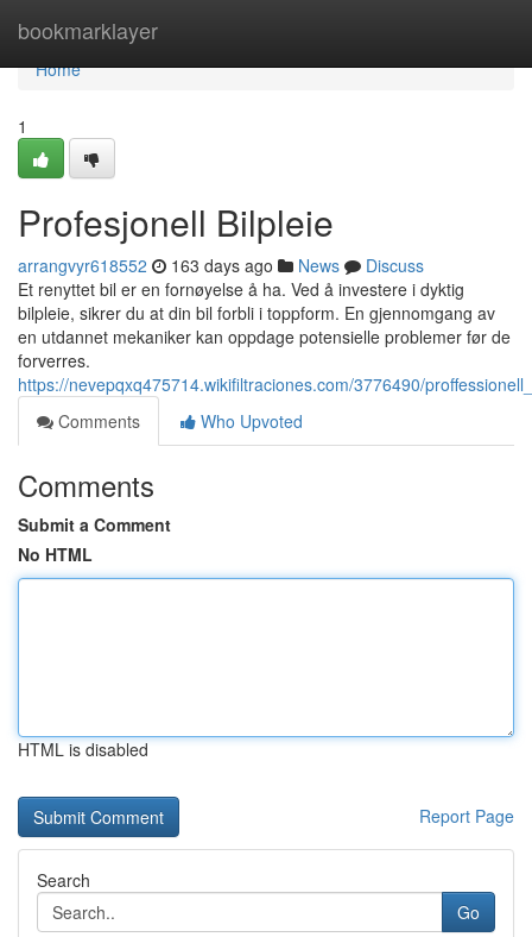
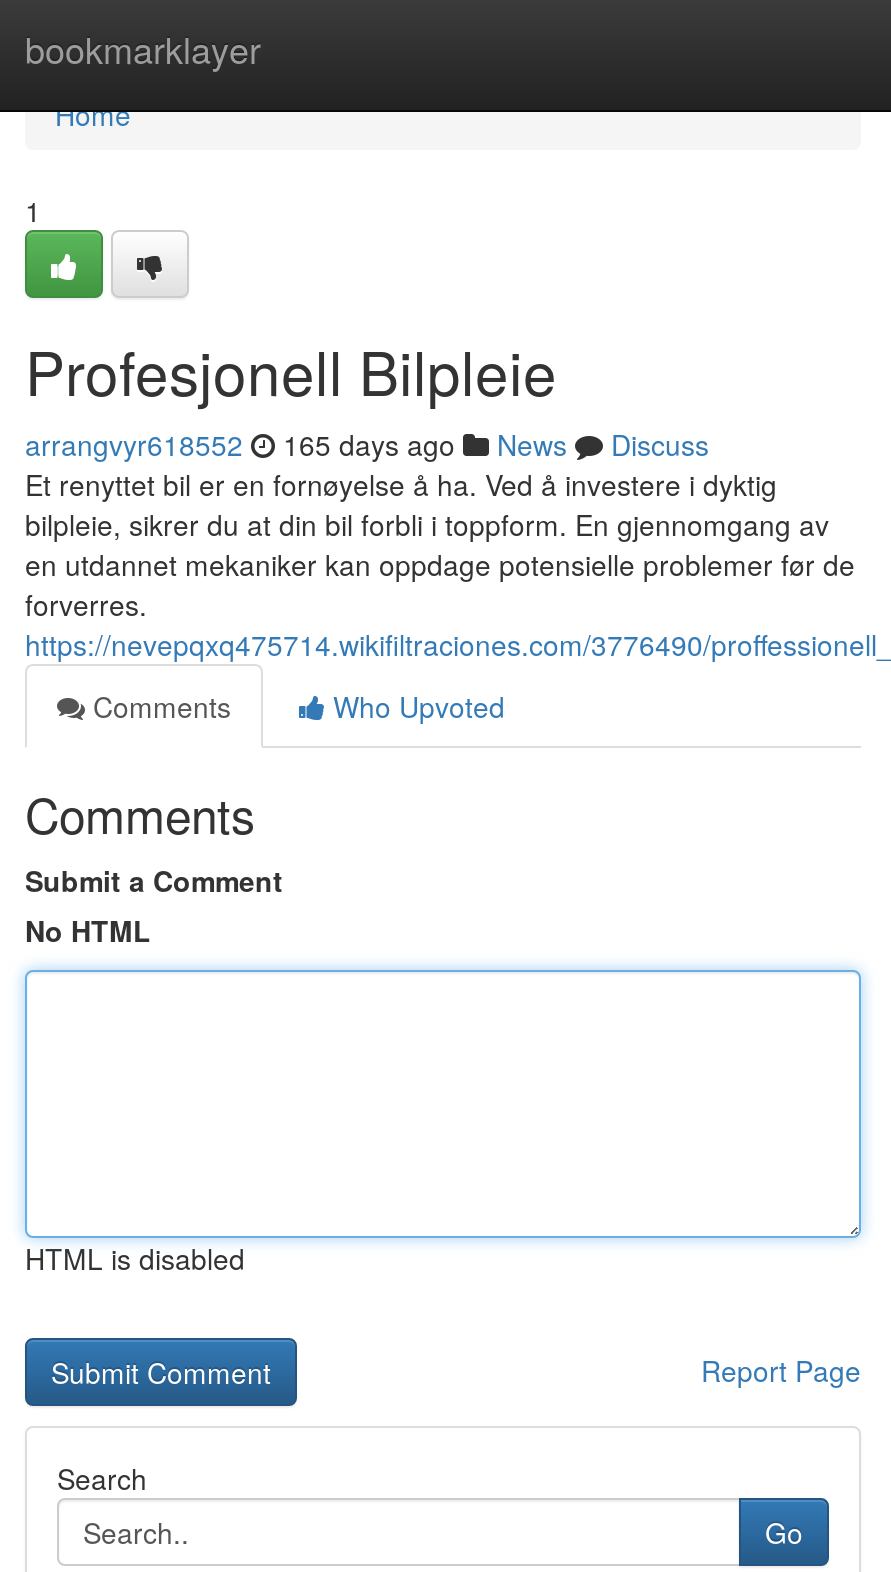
- arrangvyr618552 163 days ago News Discuss
+ arrangvyr618552 165 days ago News Discuss
